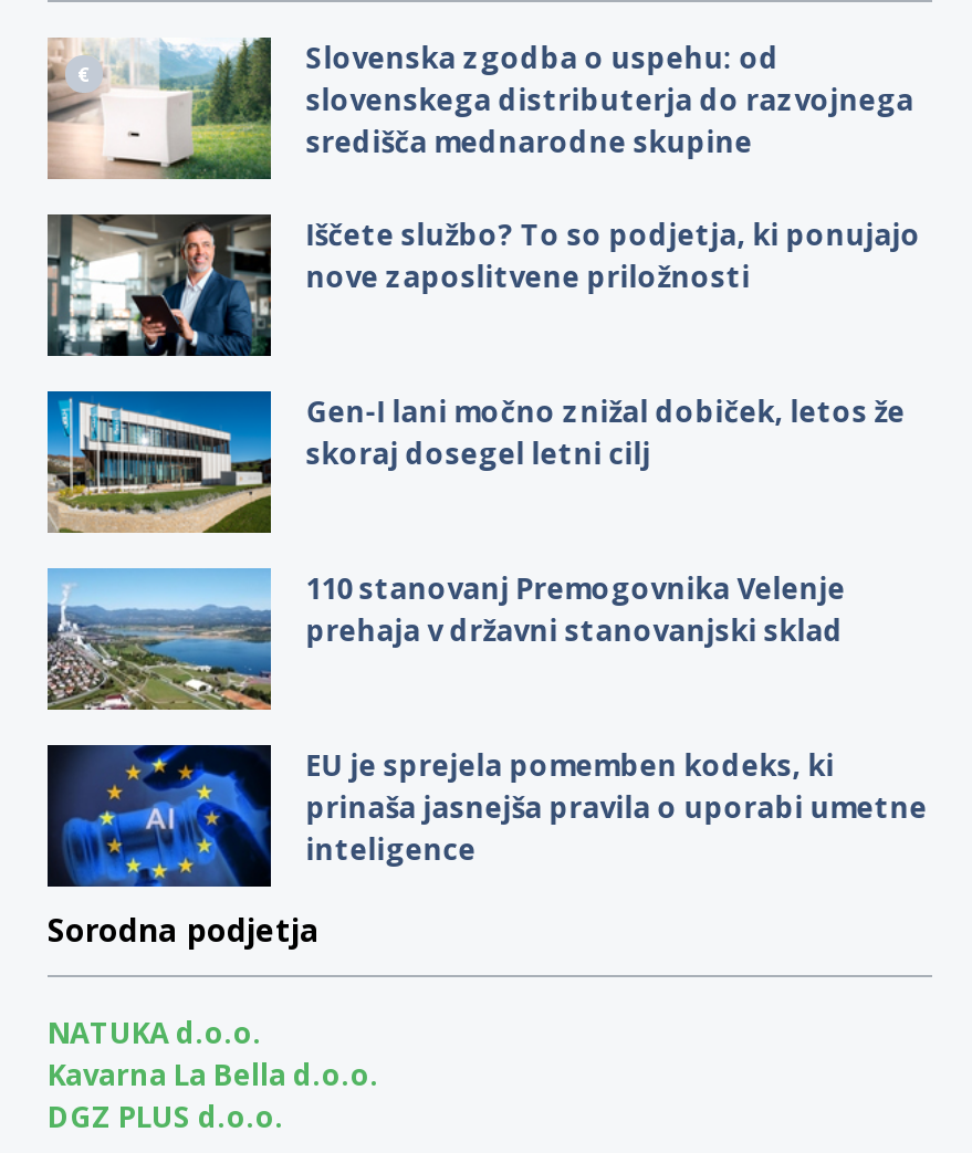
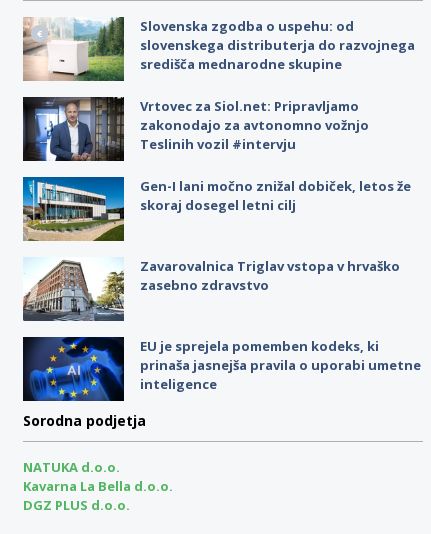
- [image]
- Iščete službo? To so podjetja, ki ponujajo
- nove zaposlitvene priložnosti
+ [image]
+ Vrtovec za Siol.net: Pripravljamo
+ zakonodajo za avtonomno vožnjo
+ Teslinih vozil #intervju

- [image]
- 110 stanovanj Premogovnika Velenje
- prehaja v državni stanovanjski sklad
+ [image]
+ Zavarovalnica Triglav vstopa v hrvaško
+ zasebno zdravstvo
